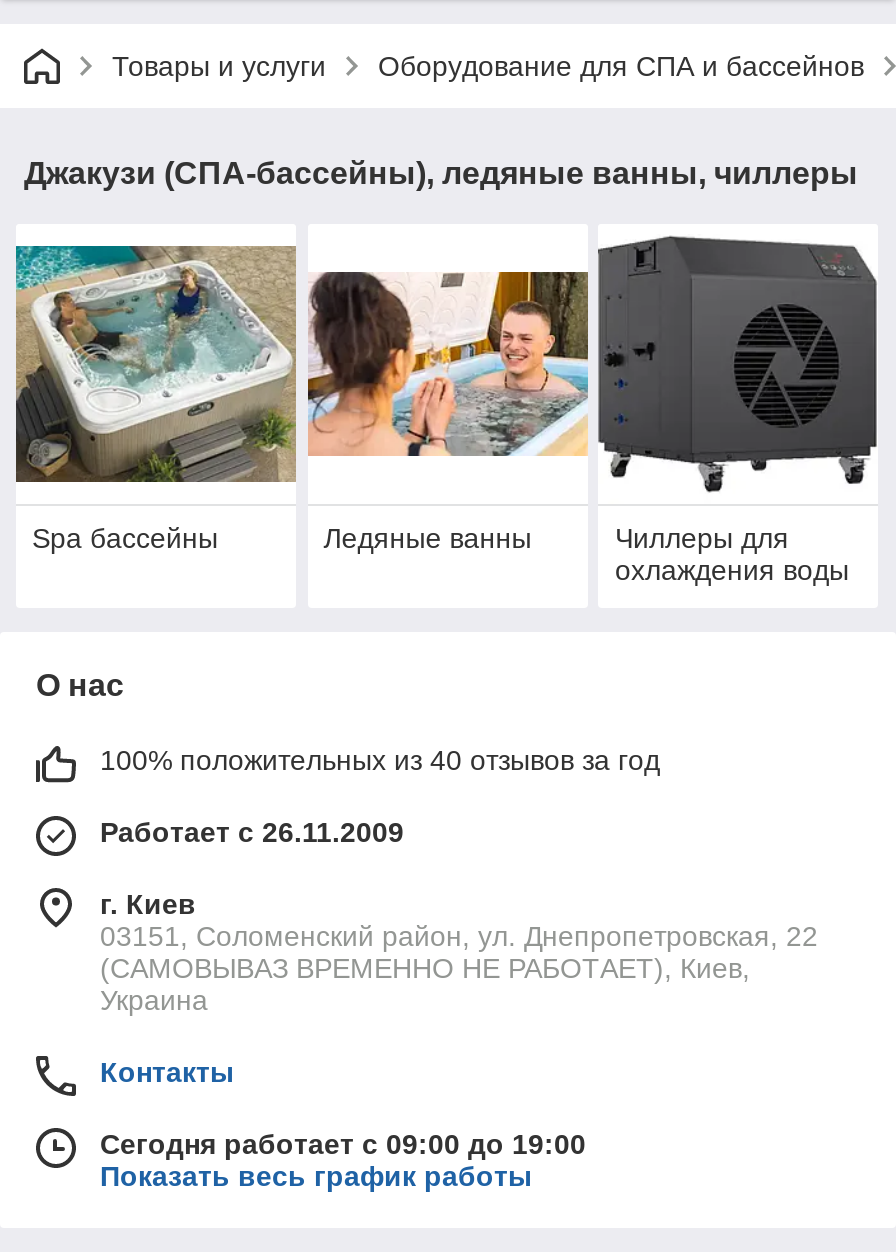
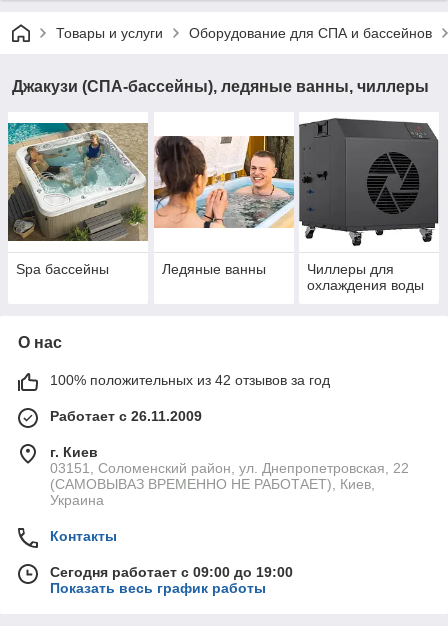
- 100% положительных из 40 отзывов за год
+ 100% положительных из 42 отзывов за год
